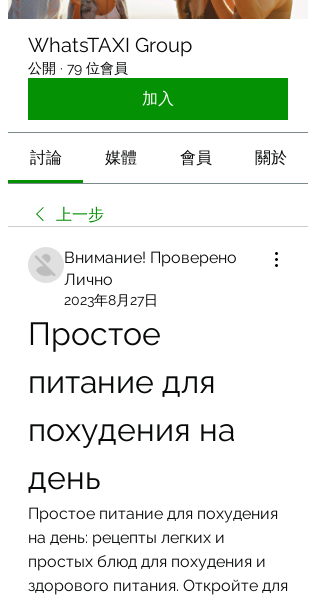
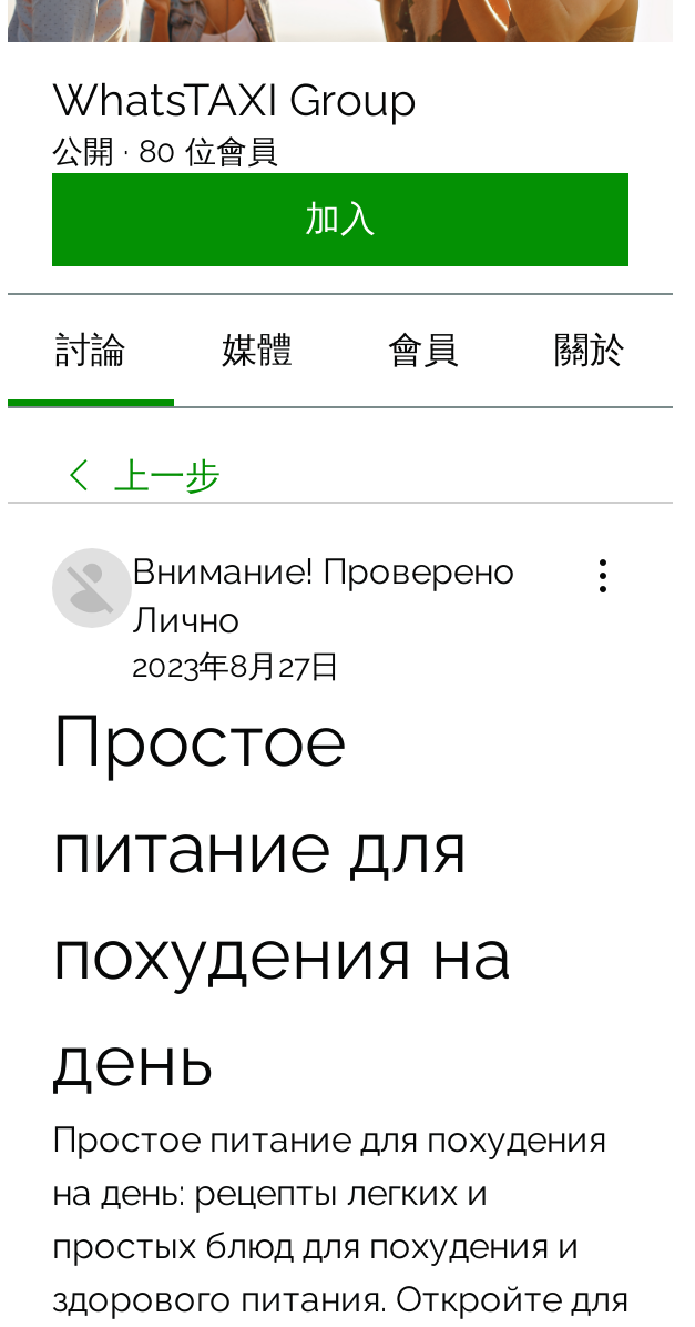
- 公開 · 79 位會員
+ 公開 · 80 位會員
